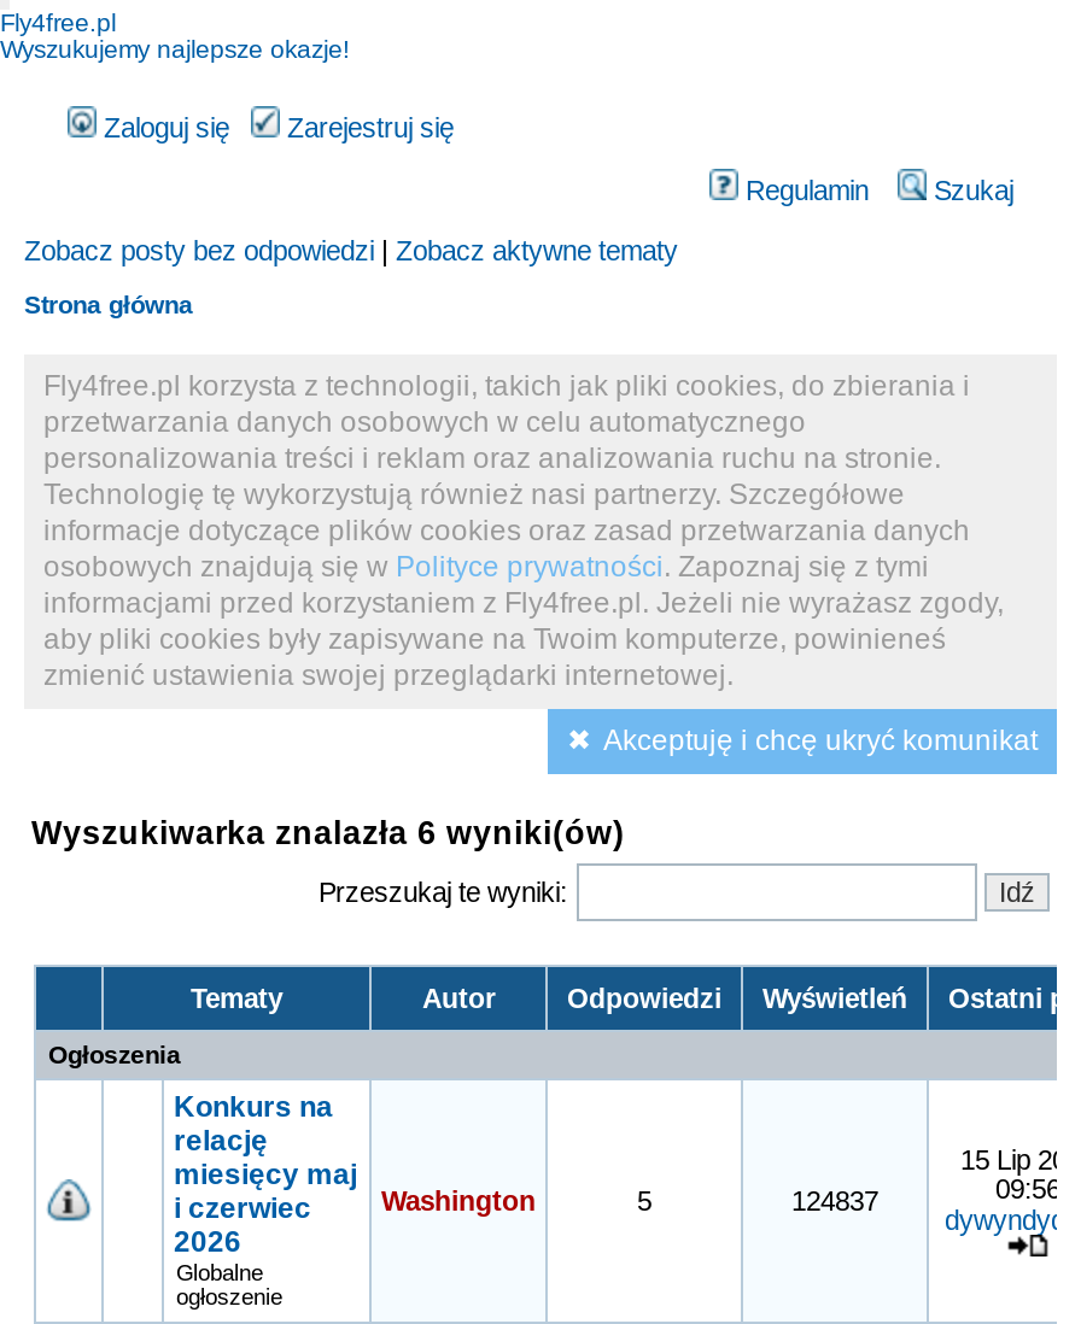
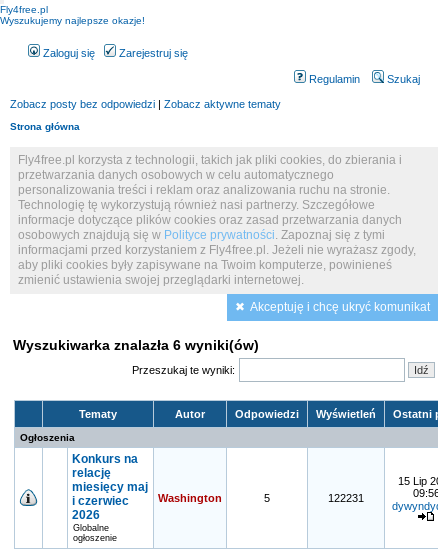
- 124837
+ 122231
